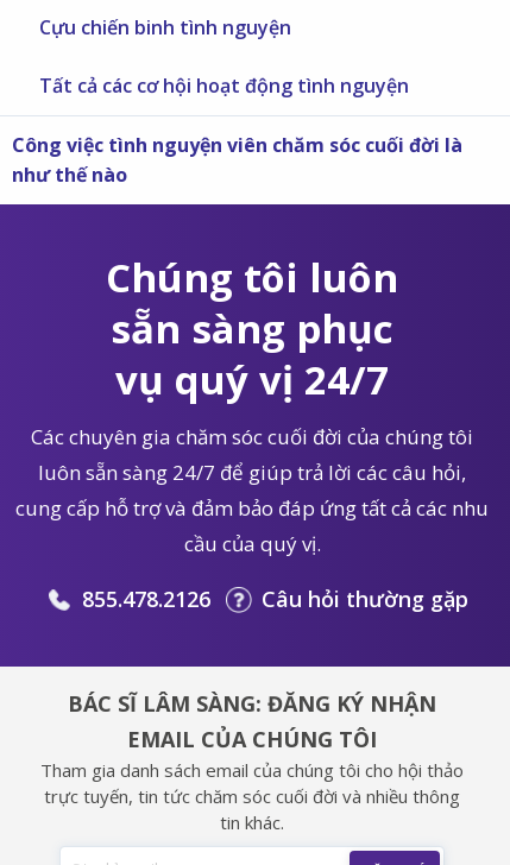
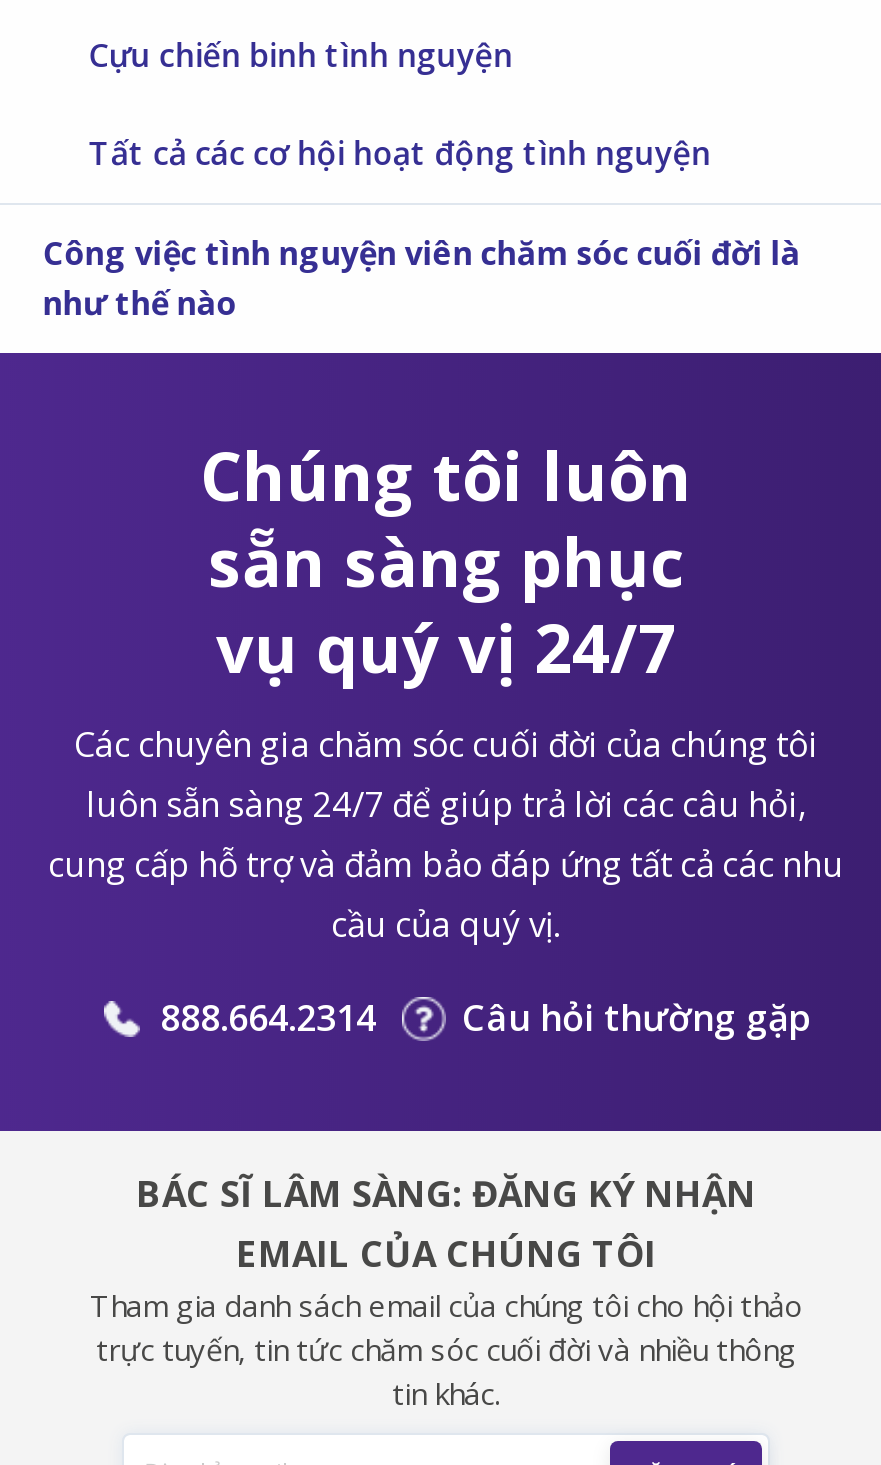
- 855.478.2126 Câu hỏi thường gặp
+ 888.664.2314 Câu hỏi thường gặp
